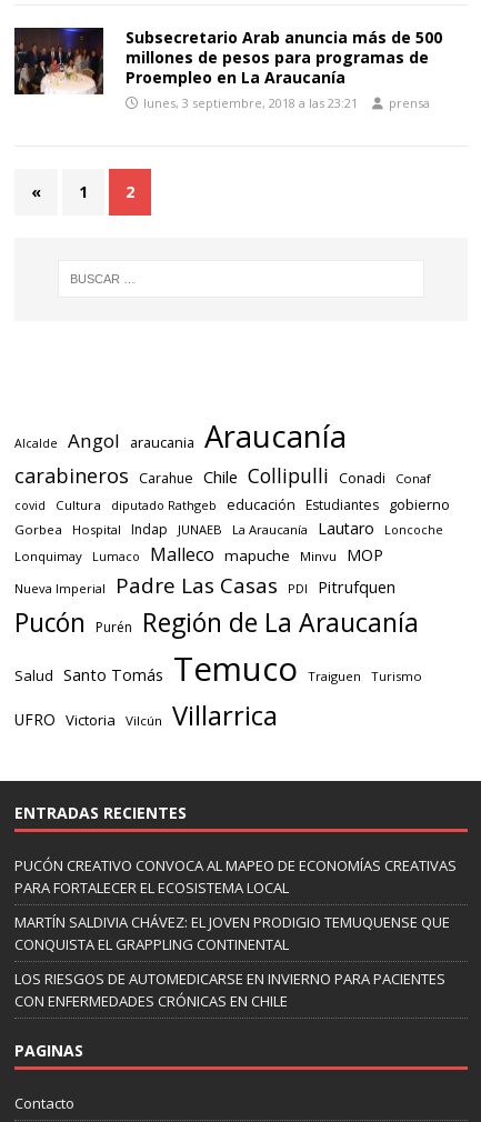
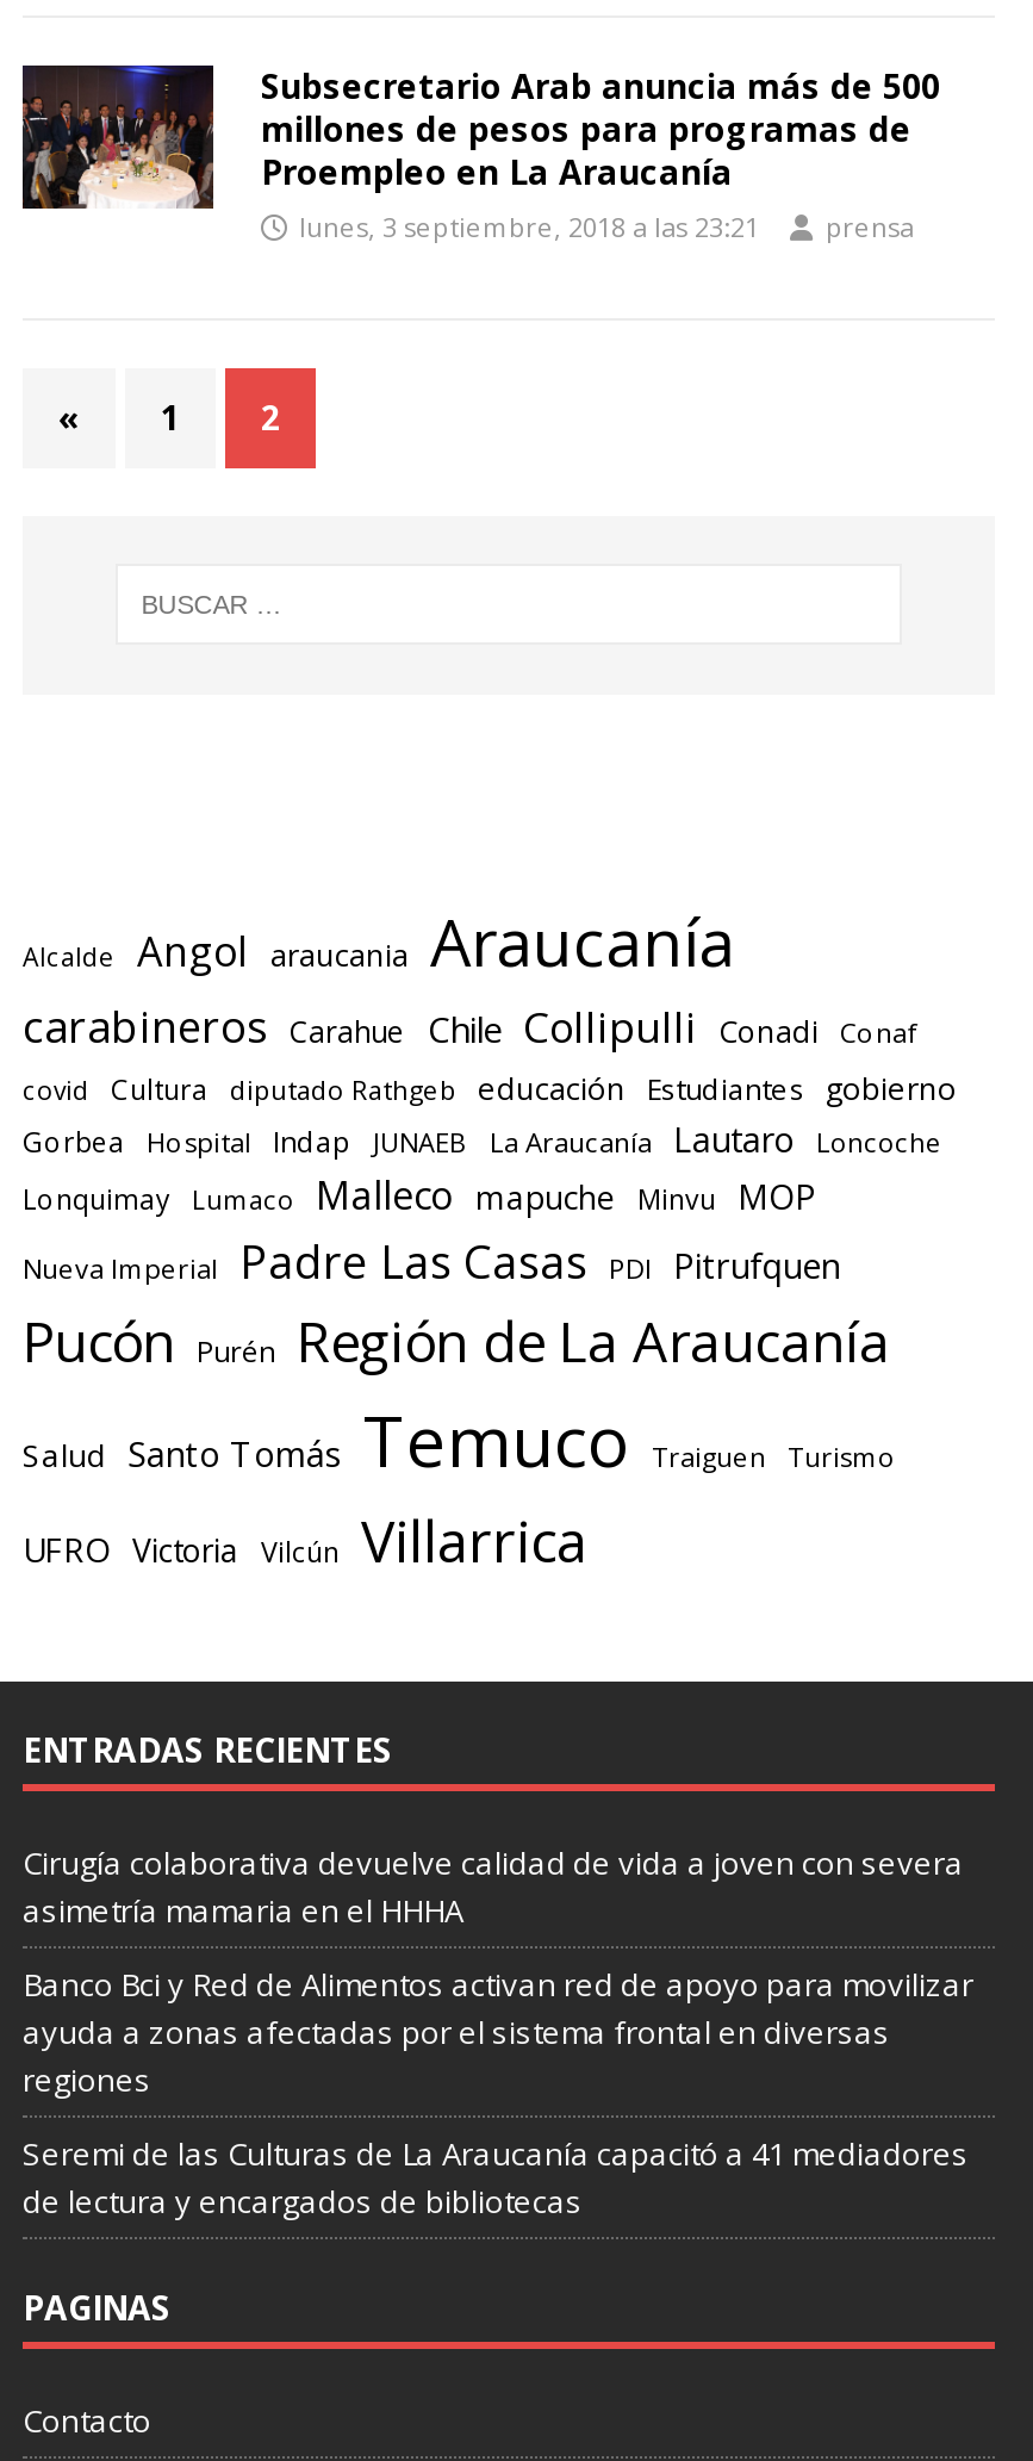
- PUCÓN CREATIVO CONVOCA AL MAPEO DE ECONOMÍAS CREATIVAS
- PARA FORTALECER EL ECOSISTEMA LOCAL
+ Cirugía colaborativa devuelve calidad de vida a joven con severa
+ asimetría mamaria en el HHHA

- MARTÍN SALDIVIA CHÁVEZ: EL JOVEN PRODIGIO TEMUQUENSE QUE
- CONQUISTA EL GRAPPLING CONTINENTAL
+ Banco Bci y Red de Alimentos activan red de apoyo para movilizar
+ ayuda a zonas afectadas por el sistema frontal en diversas
+ regiones

- LOS RIESGOS DE AUTOMEDICARSE EN INVIERNO PARA PACIENTES
- CON ENFERMEDADES CRÓNICAS EN CHILE
+ Seremi de las Culturas de La Araucanía capacitó a 41 mediadores
+ de lectura y encargados de bibliotecas
